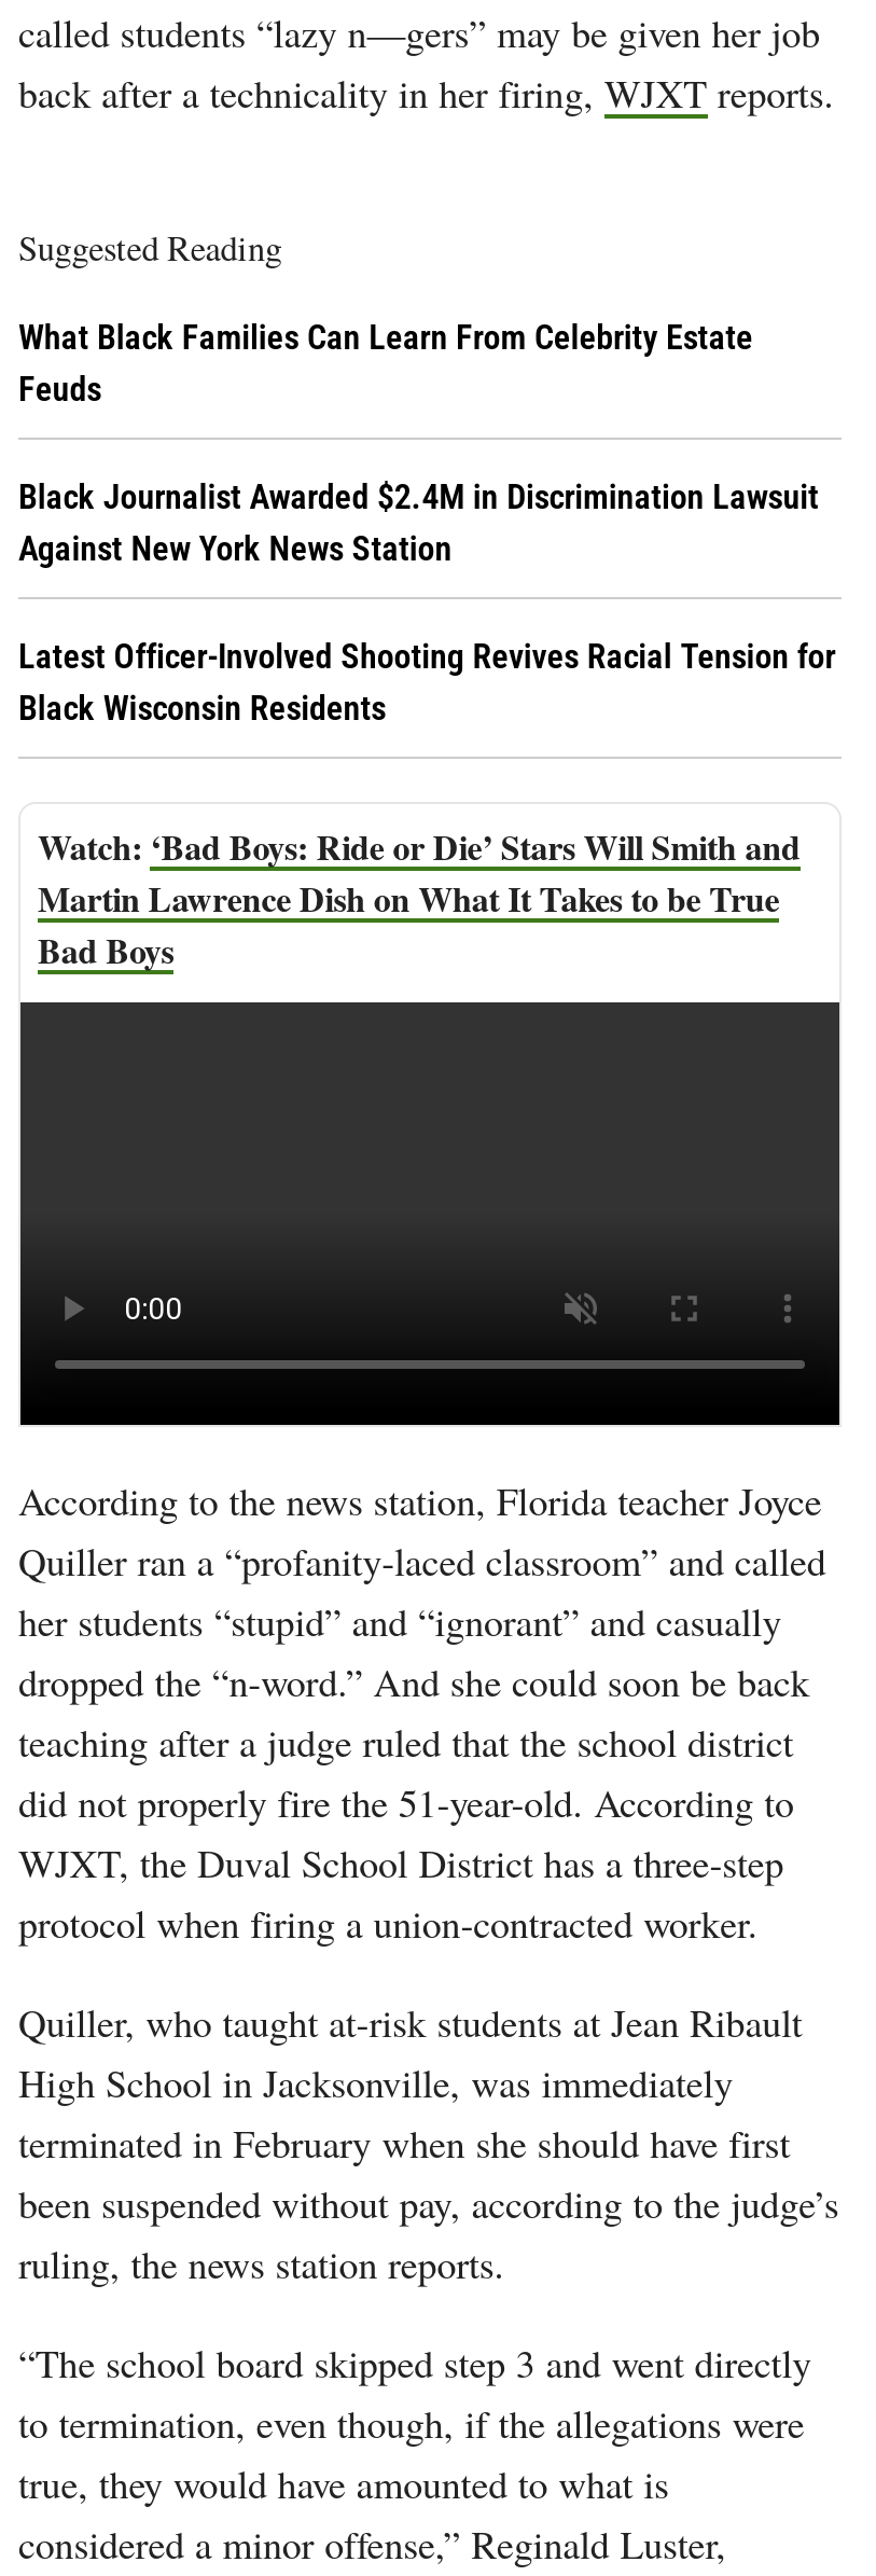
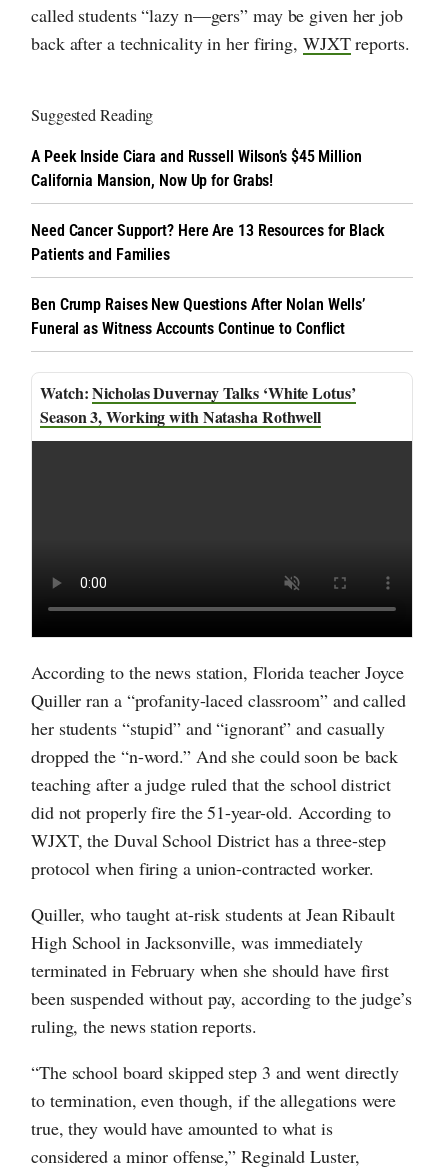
- What Black Families Can Learn From Celebrity Estate
- Feuds
+ A Peek Inside Ciara and Russell Wilson’s $45 Million
+ California Mansion, Now Up for Grabs!

- Black Journalist Awarded $2.4M in Discrimination Lawsuit
- Against New York News Station
+ Need Cancer Support? Here Are 13 Resources for Black
+ Patients and Families

- Latest Officer-Involved Shooting Revives Racial Tension for
- Black Wisconsin Residents
+ Ben Crump Raises New Questions After Nolan Wells’
+ Funeral as Witness Accounts Continue to Conflict

- ‘Bad Boys: Ride or Die’ Stars Will Smith and
- Martin Lawrence Dish on What It Takes to be True
- Bad Boys
+ Nicholas Duvernay Talks ‘White Lotus’
+ Season 3, Working with Natasha Rothwell
